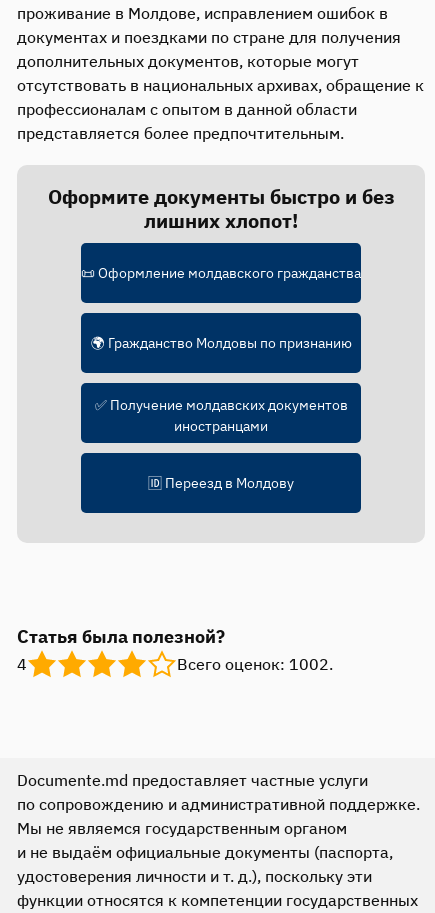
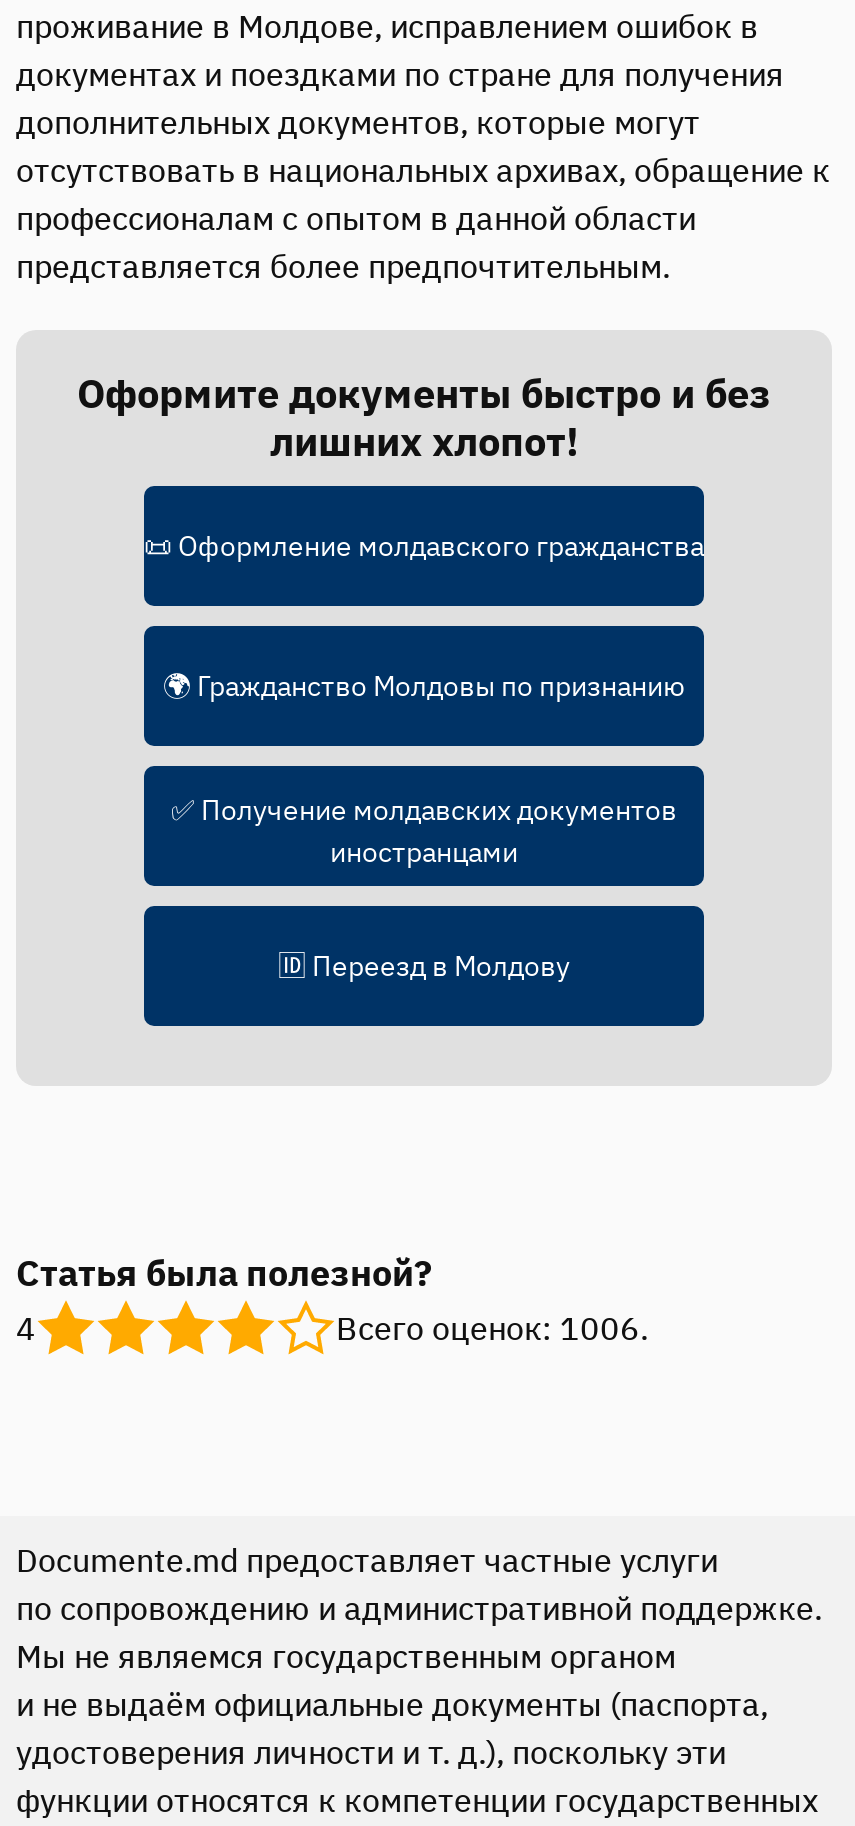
- Всего оценок: 1002.
+ Всего оценок: 1006.
